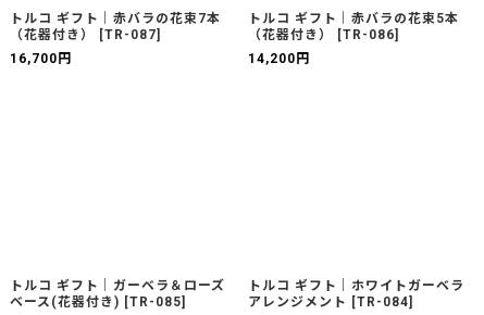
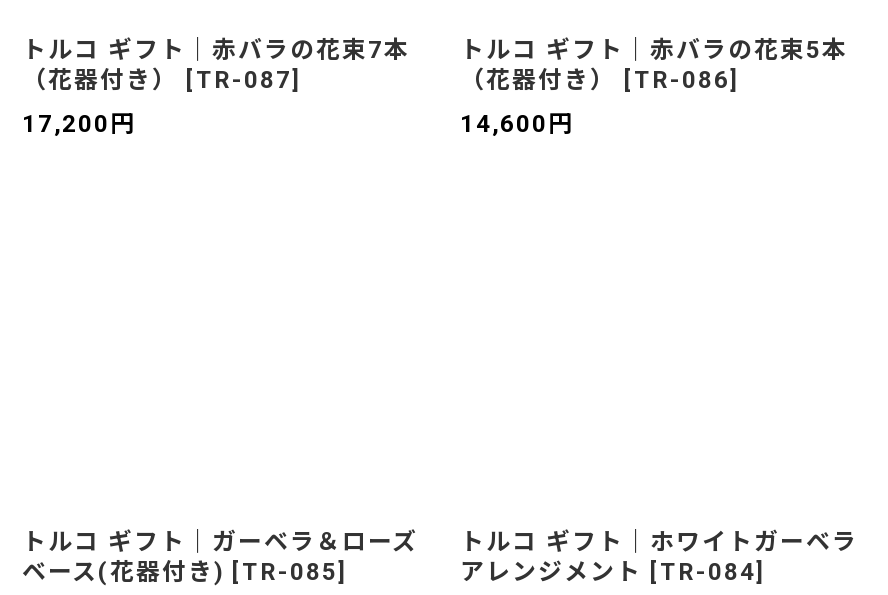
- 16,700円
+ 17,200円

- 14,200円
+ 14,600円
